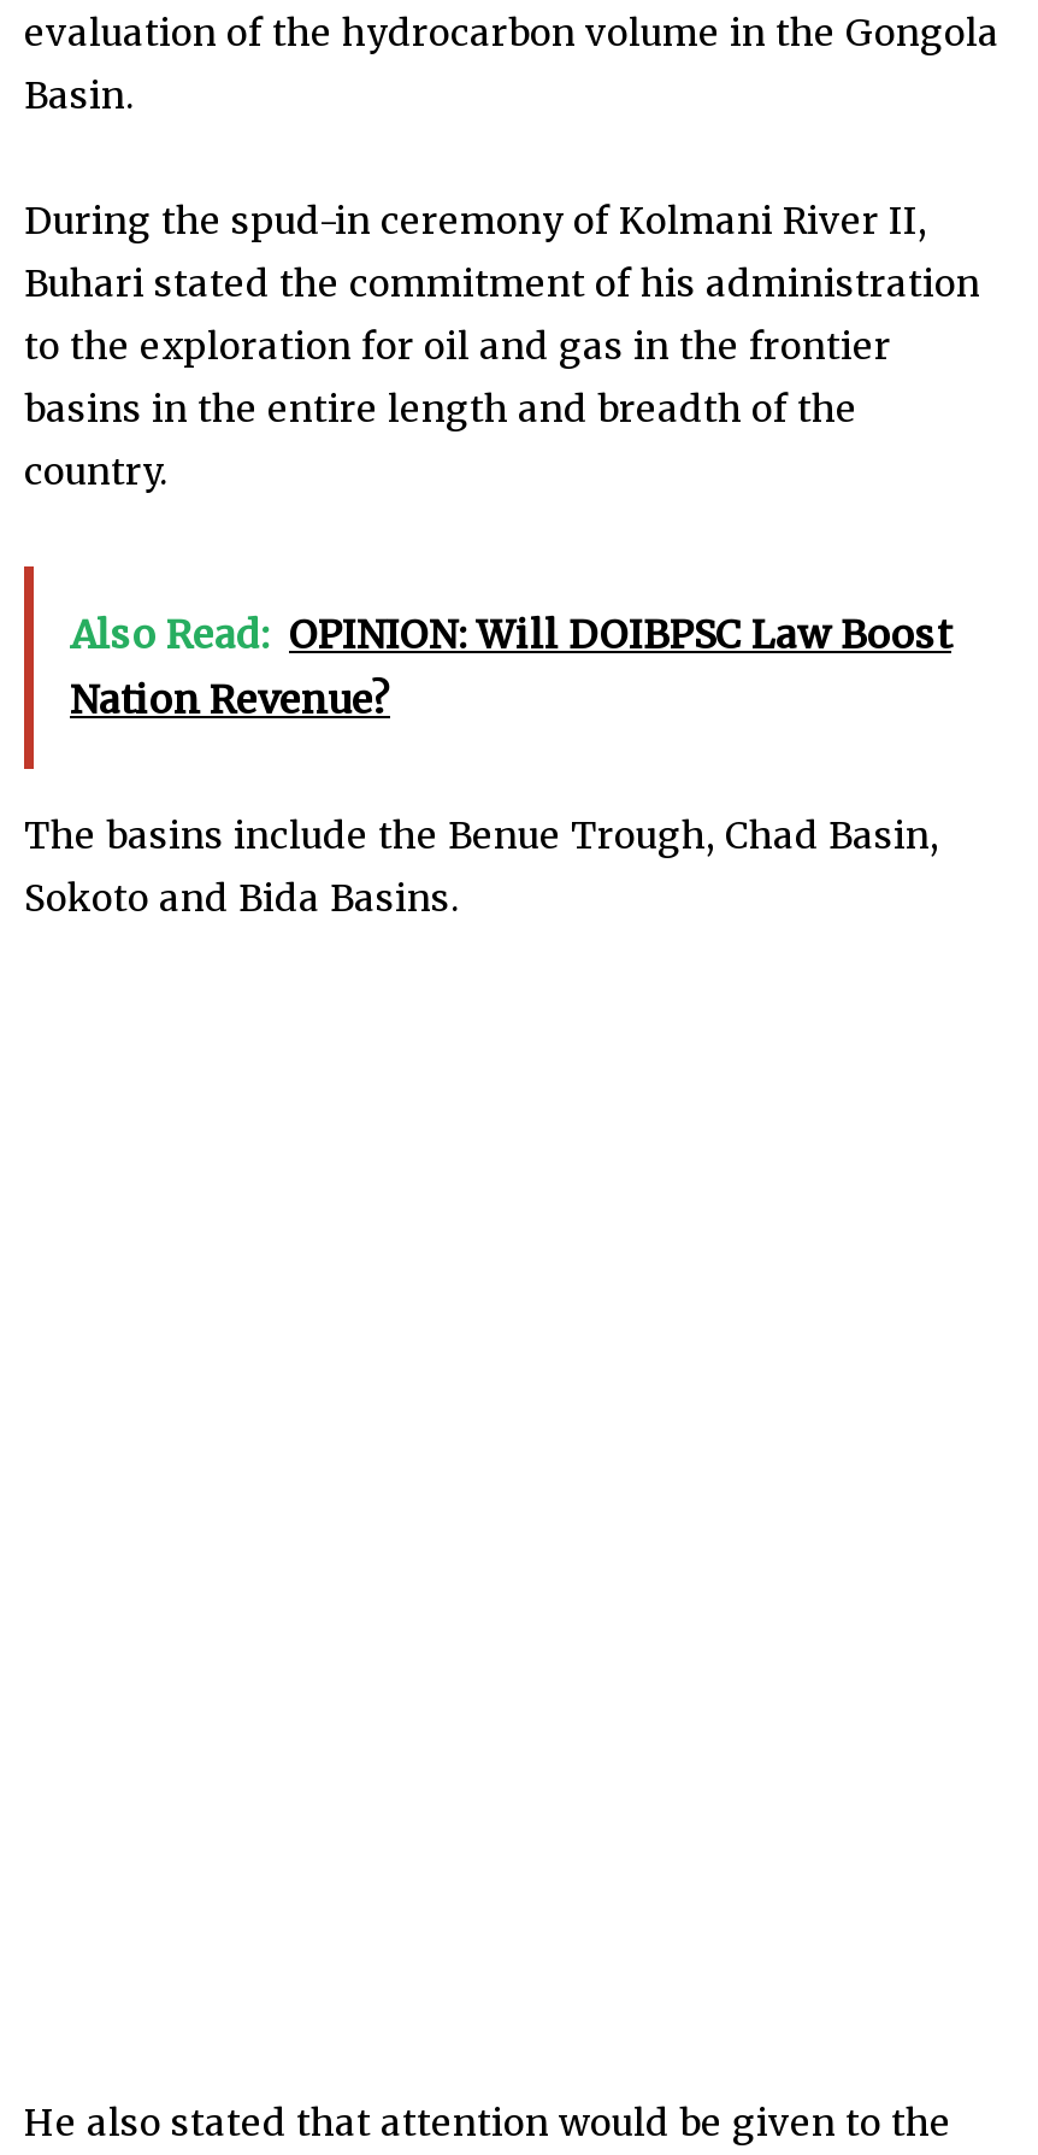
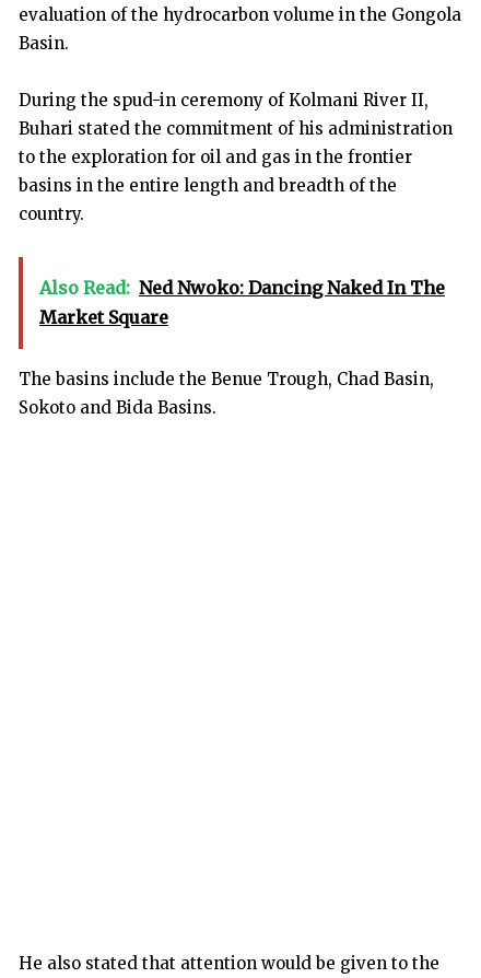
- Also Read: OPINION: Will DOIBPSC Law Boost
- Nation Revenue?
+ Also Read: Ned Nwoko: Dancing Naked In The
+ Market Square
